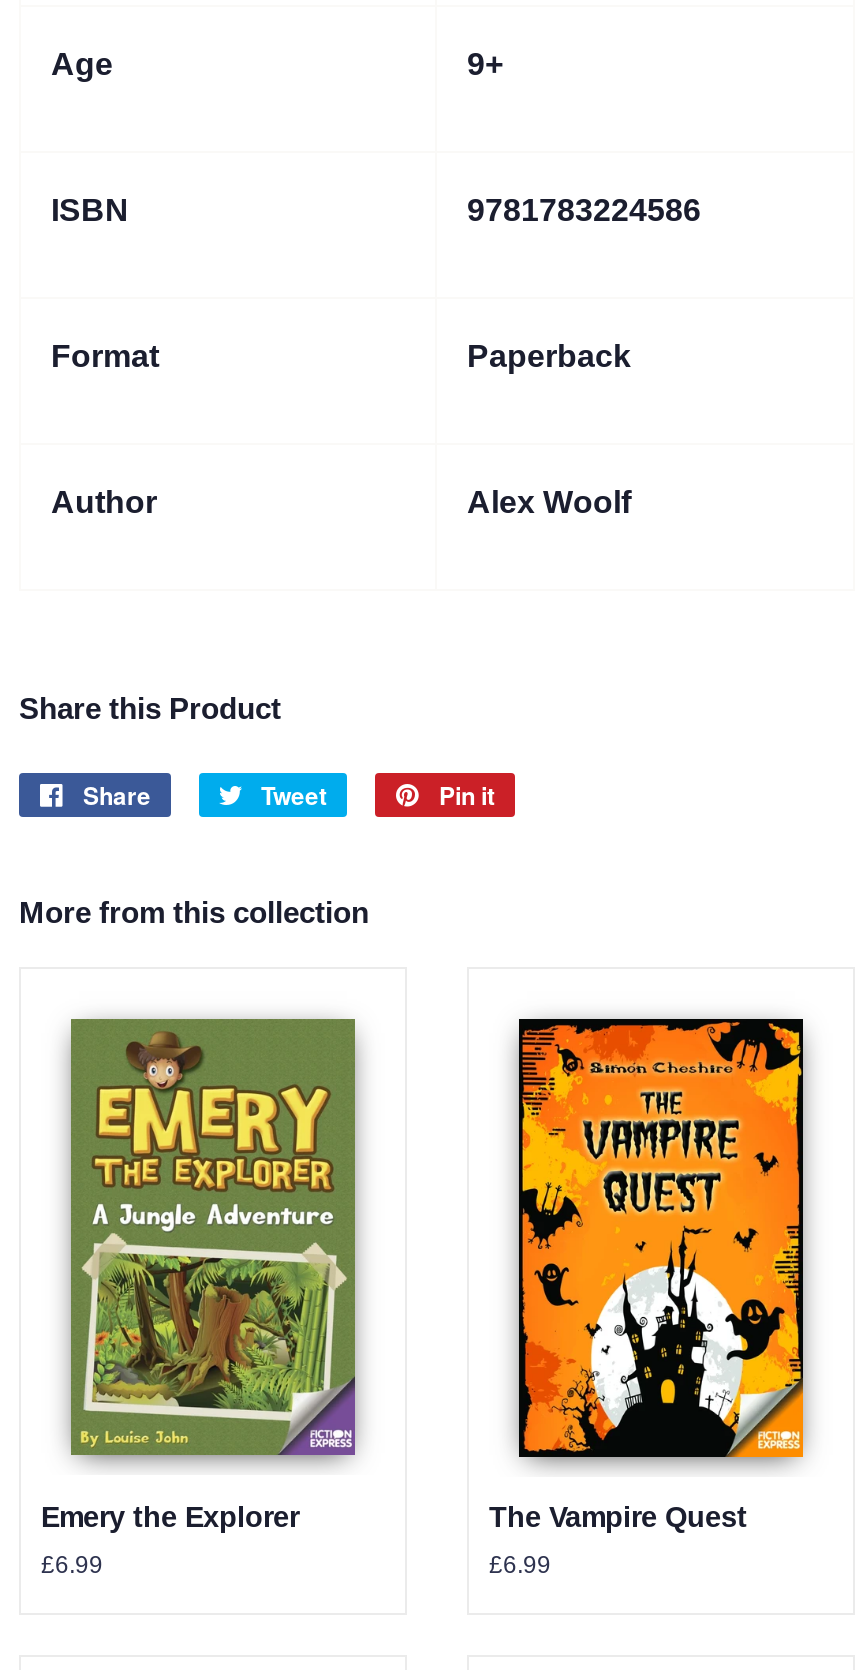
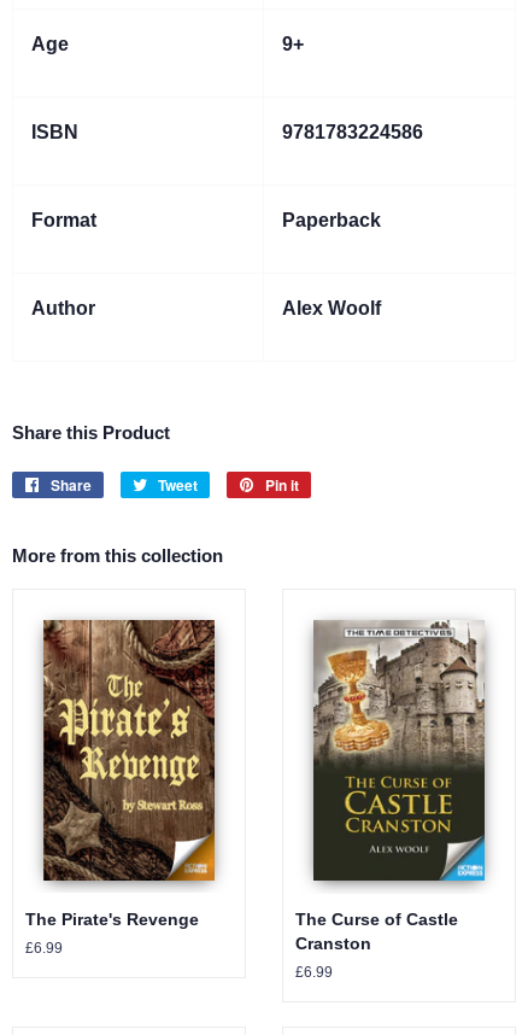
- [image]
- Emery the Explorer
+ [image]
+ The Pirate's Revenge

- [image]
- The Vampire Quest
+ [image]
+ The Curse of Castle
+ Cranston
